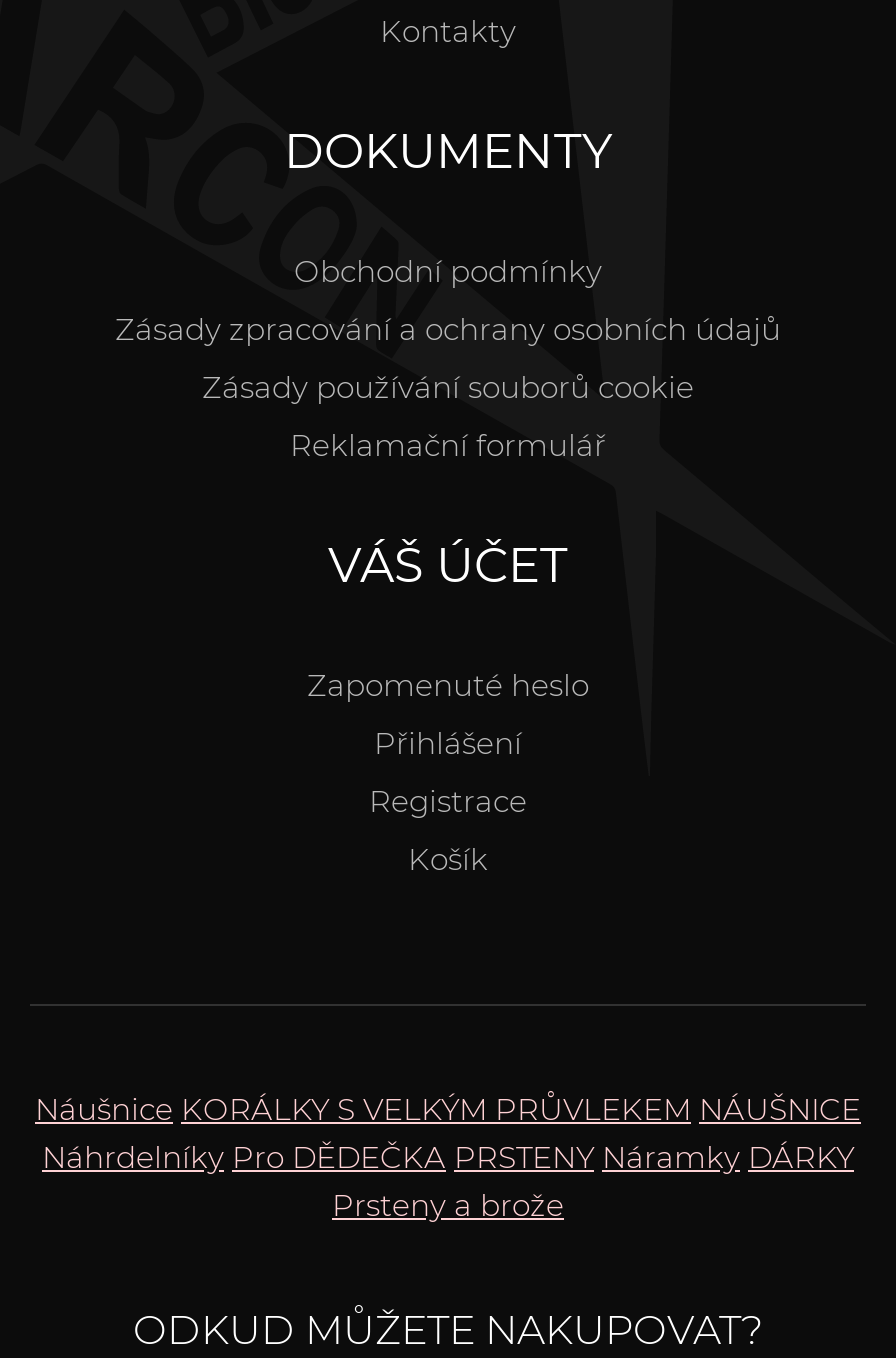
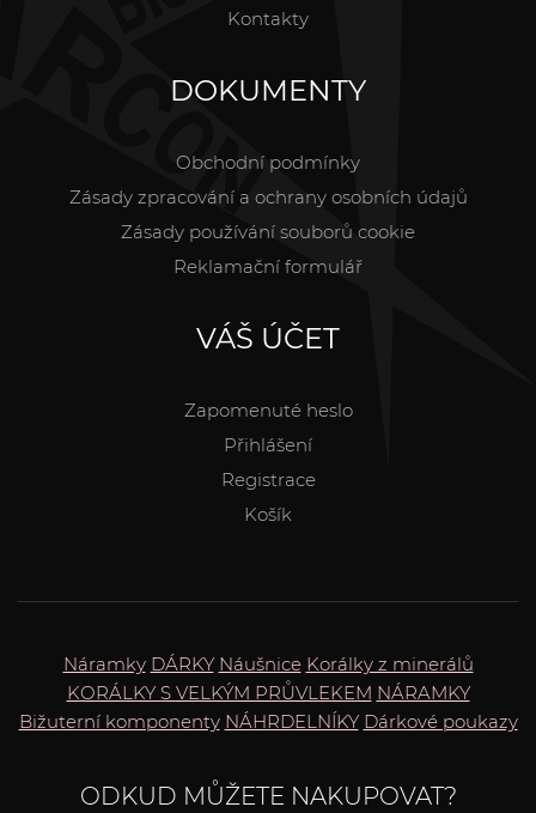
- Náušnice KORÁLKY S VELKÝM PRŮVLEKEM NÁUŠNICE
- Náhrdelníky Pro DĚDEČKA PRSTENY Náramky DÁRKY
- Prsteny a brože
+ Náramky DÁRKY Náušnice Korálky z minerálů
+ KORÁLKY S VELKÝM PRŮVLEKEM NÁRAMKY
+ Bižuterní komponenty NÁHRDELNÍKY Dárkové poukazy
